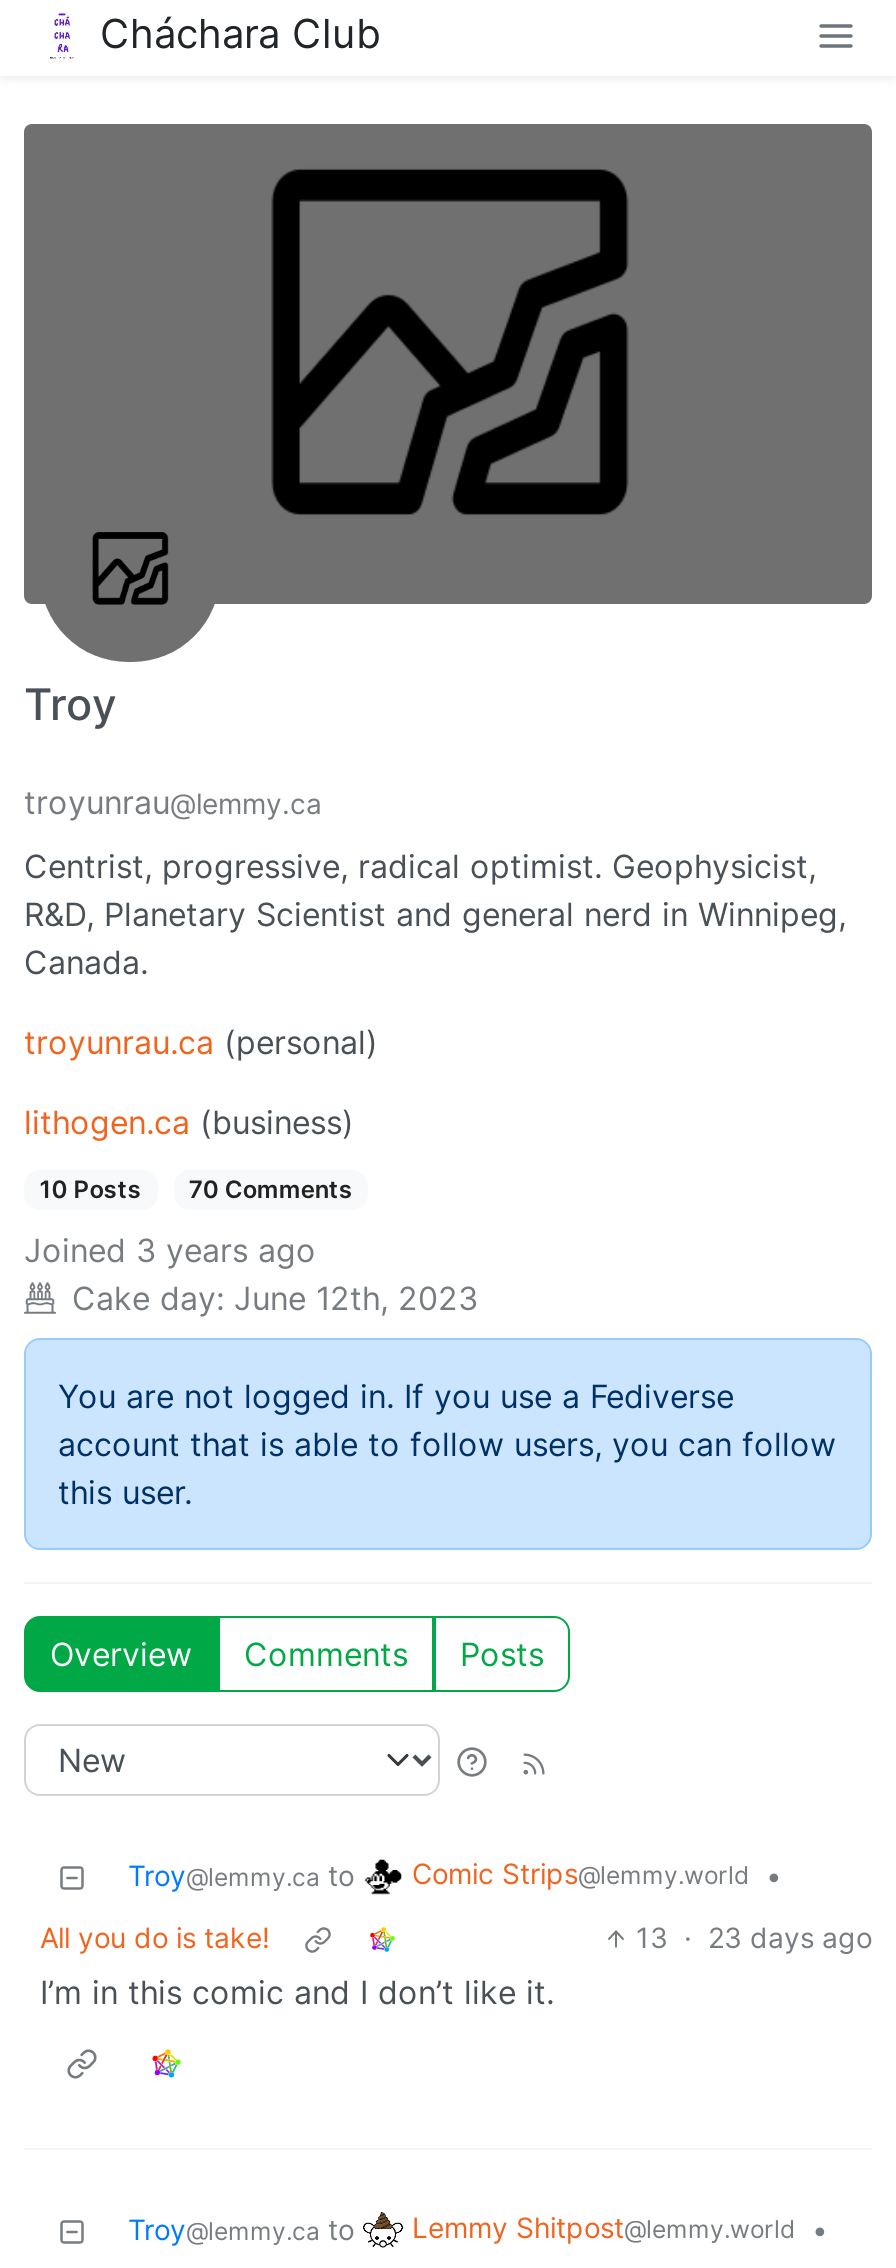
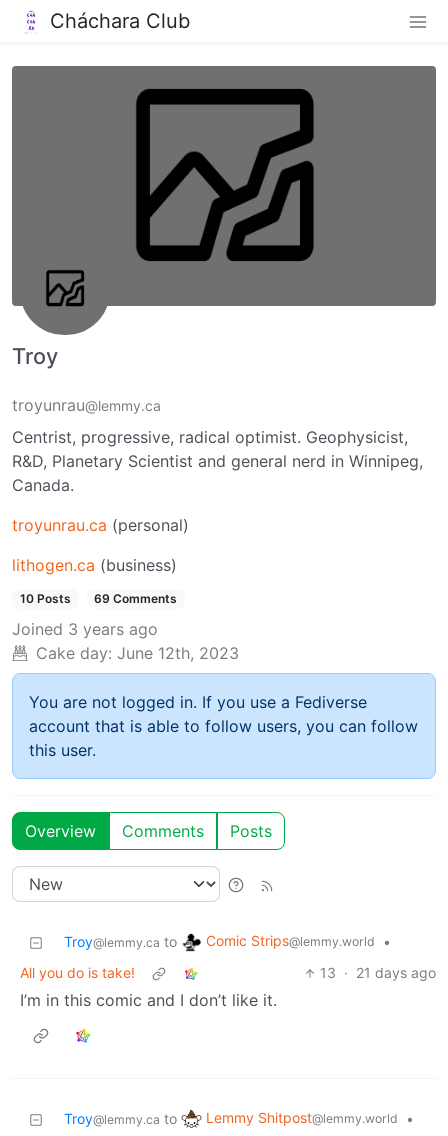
- 10 Posts 70 Comments
+ 10 Posts 69 Comments

- 13 · 23 days ago
+ 13 · 21 days ago
